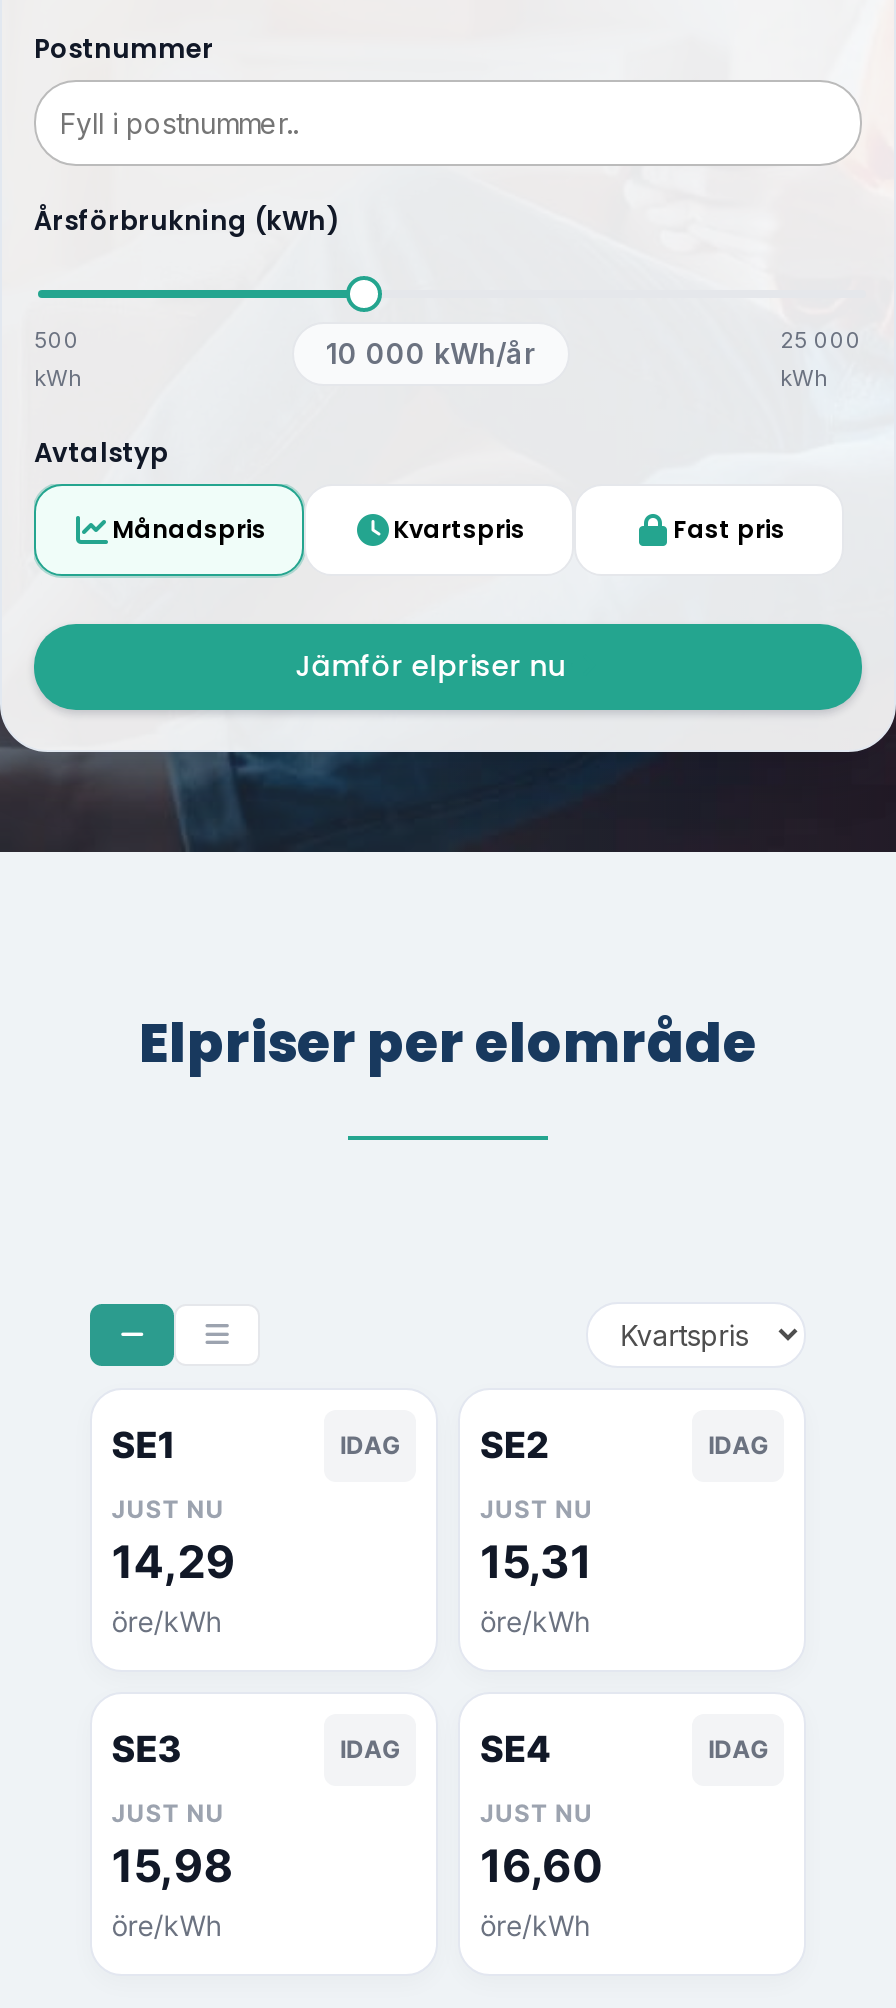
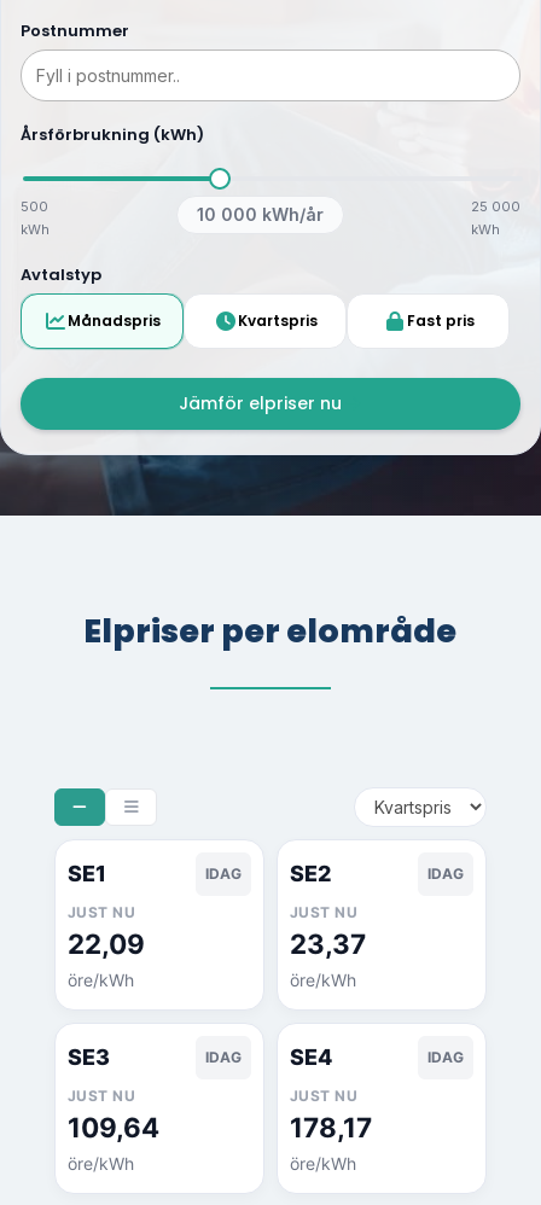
- 14,29
+ 22,09

- 15,31
+ 23,37

- 15,98
+ 109,64

- 16,60
+ 178,17
